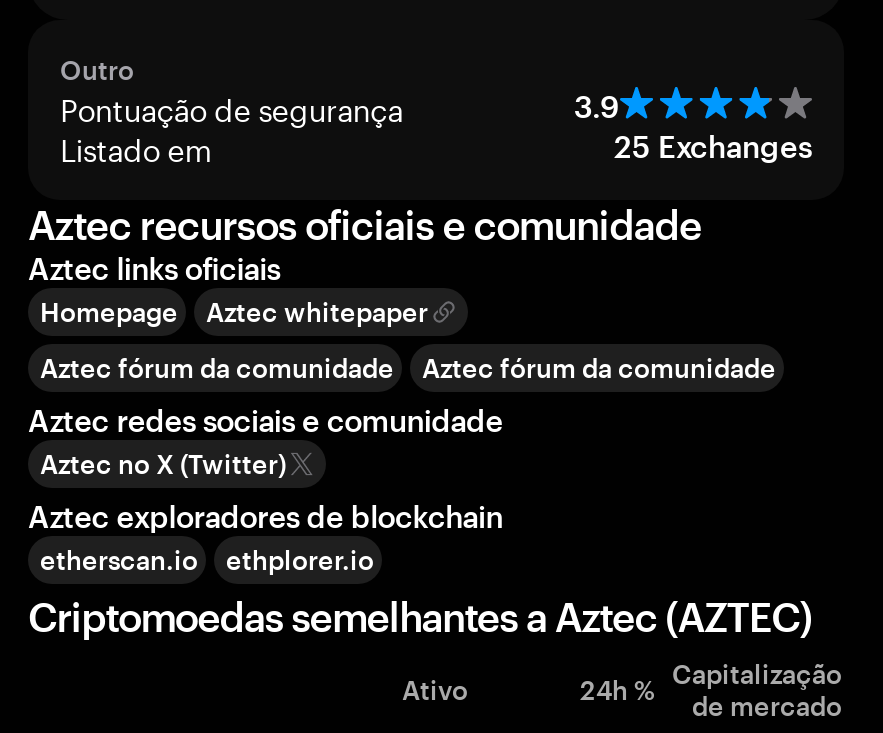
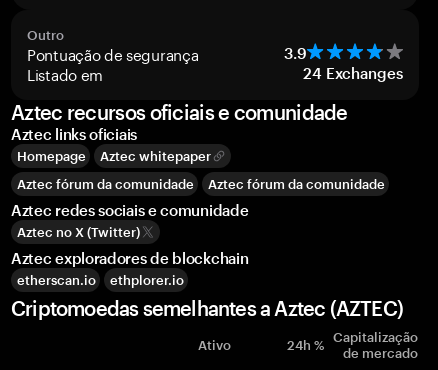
- 25 Exchanges
+ 24 Exchanges
